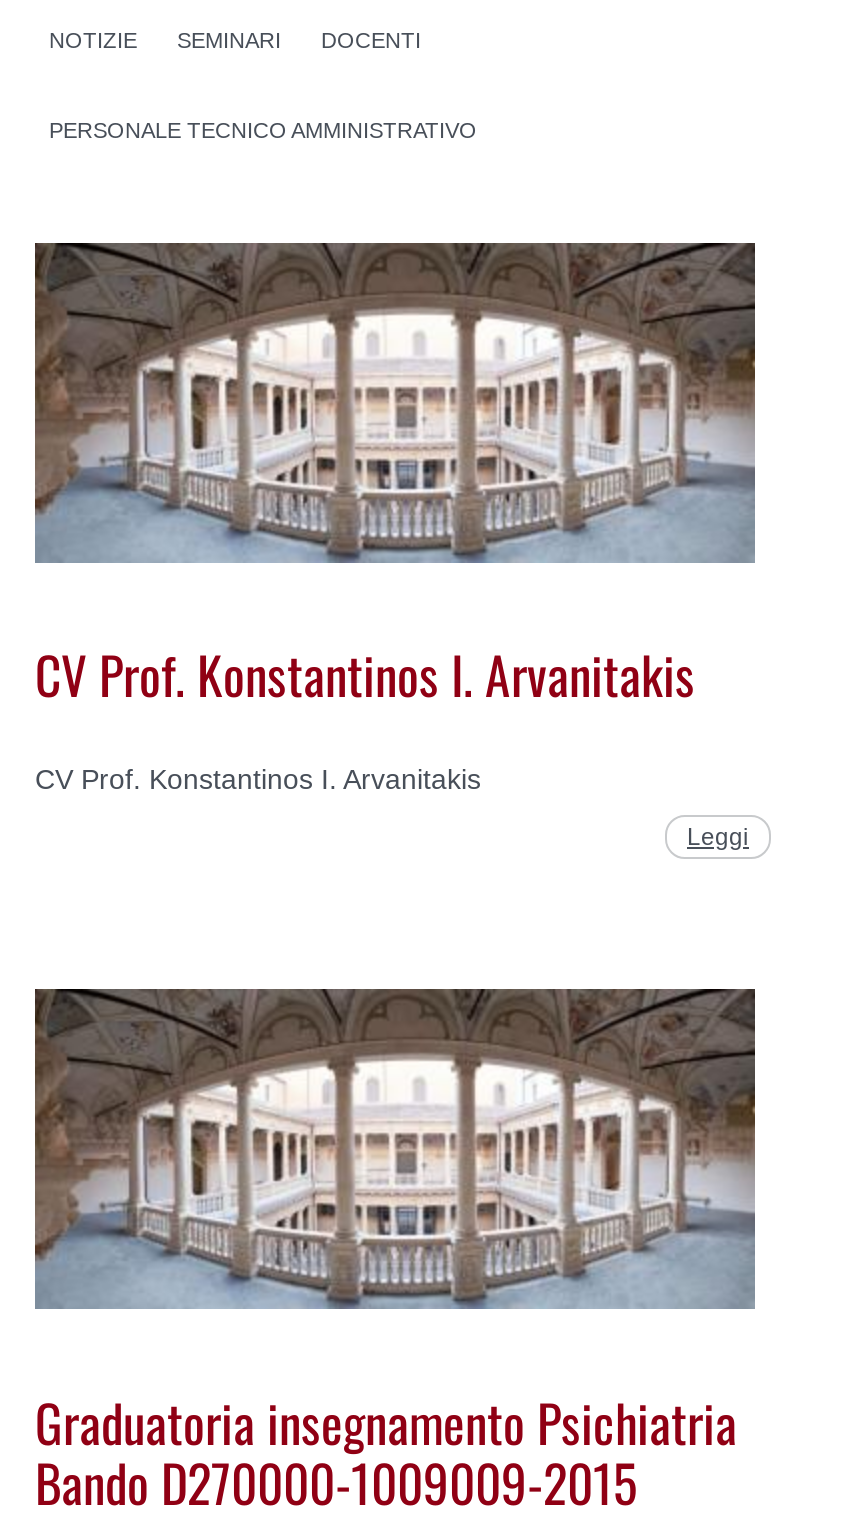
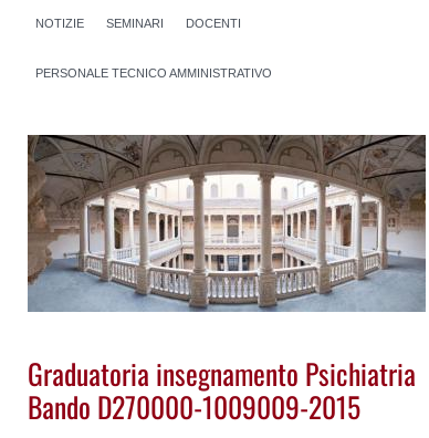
- CV Prof. Konstantinos I. Arvanitakis
- CV Prof. Konstantinos I. Arvanitakis
- Leggi
